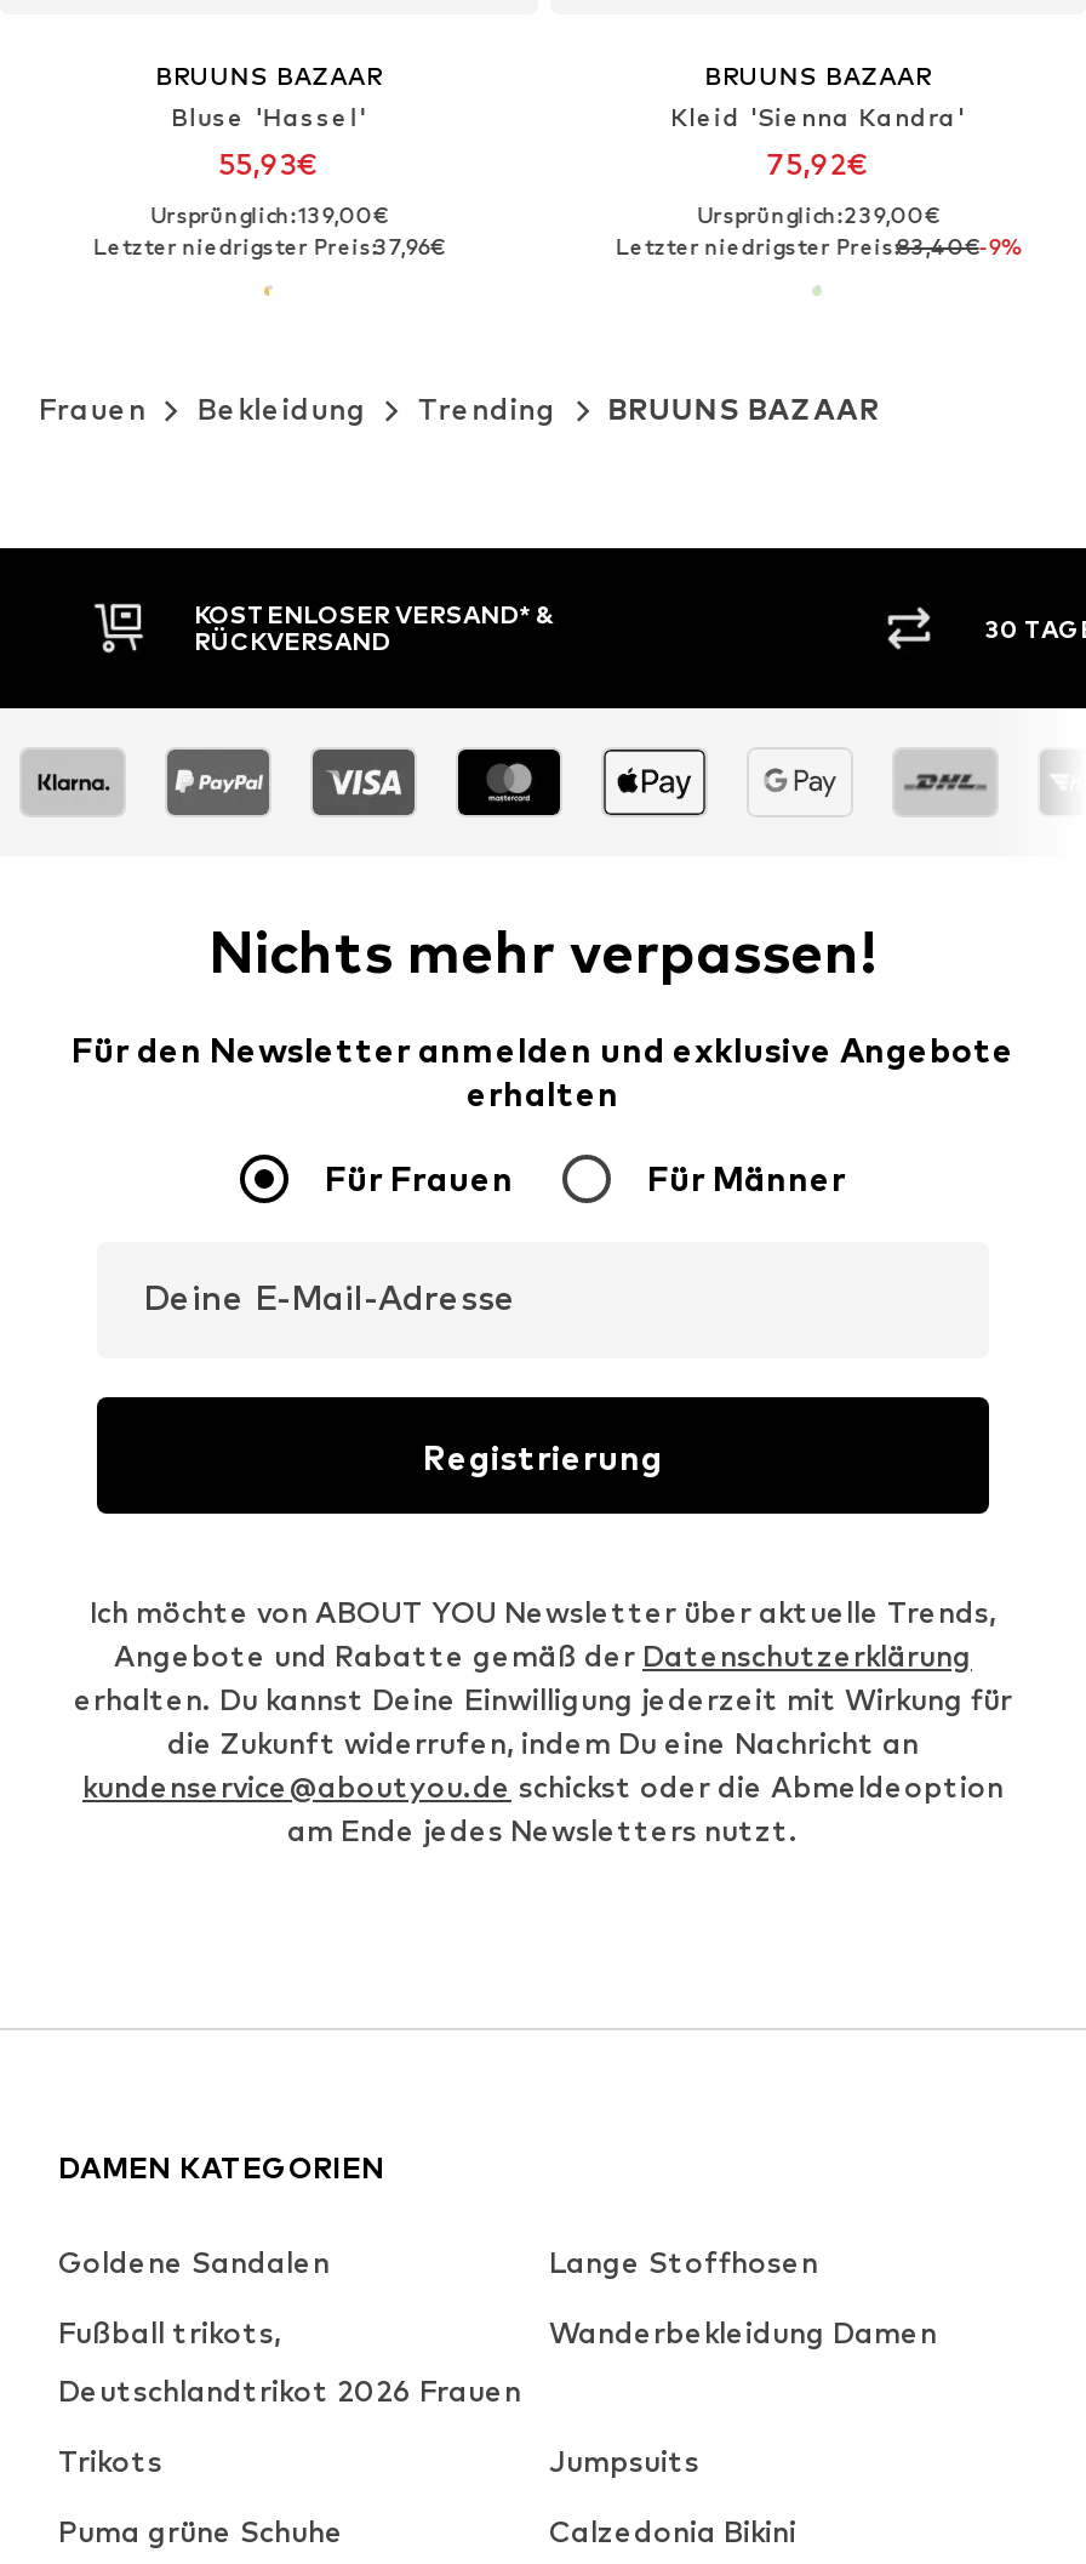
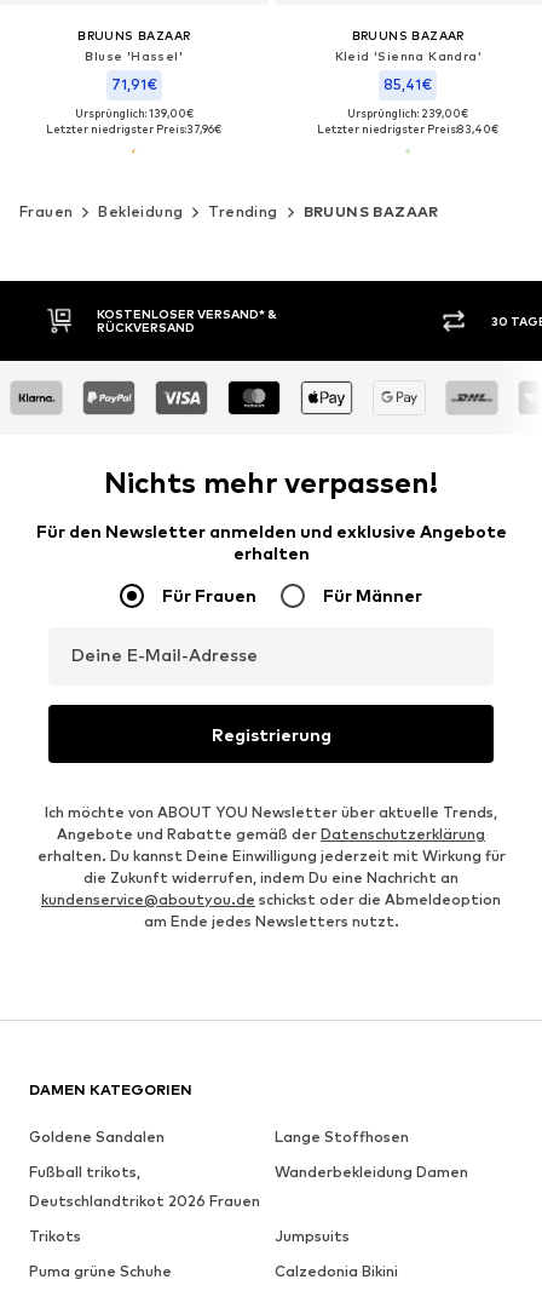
- 55,93€
+ 71,91€

- 75,92€
+ 85,41€

- Letzter niedrigster Preis:83,40€-9%
+ Letzter niedrigster Preis:83,40€
